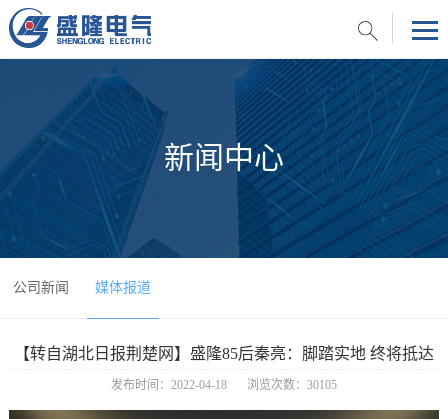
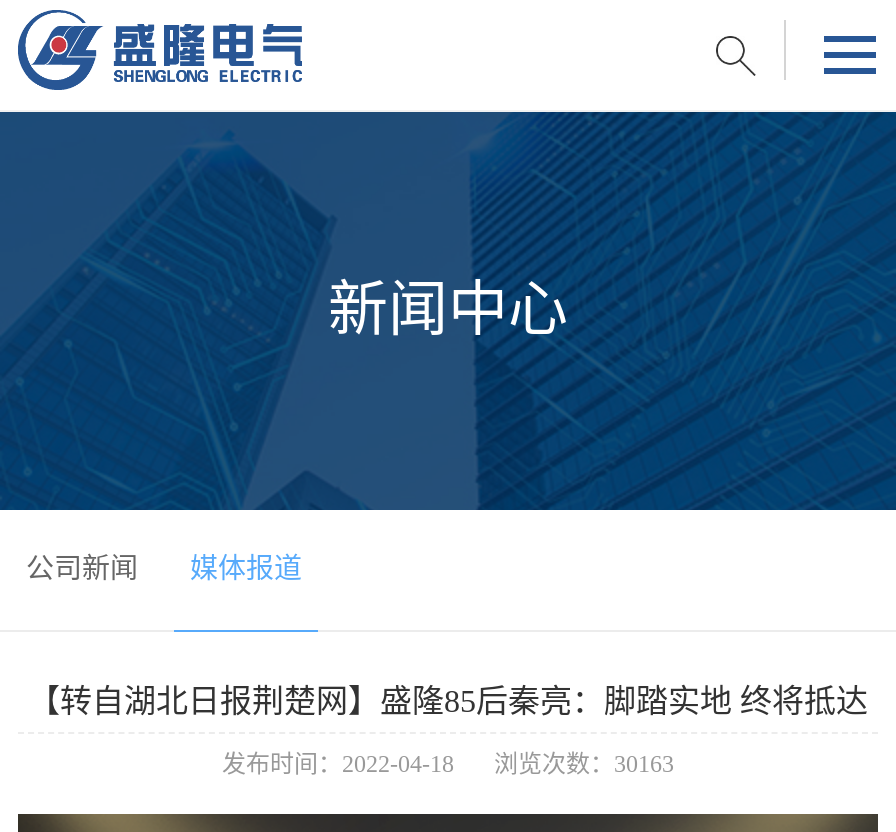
- 发布时间：2022-04-18 浏览次数：30105
+ 发布时间：2022-04-18 浏览次数：30163
